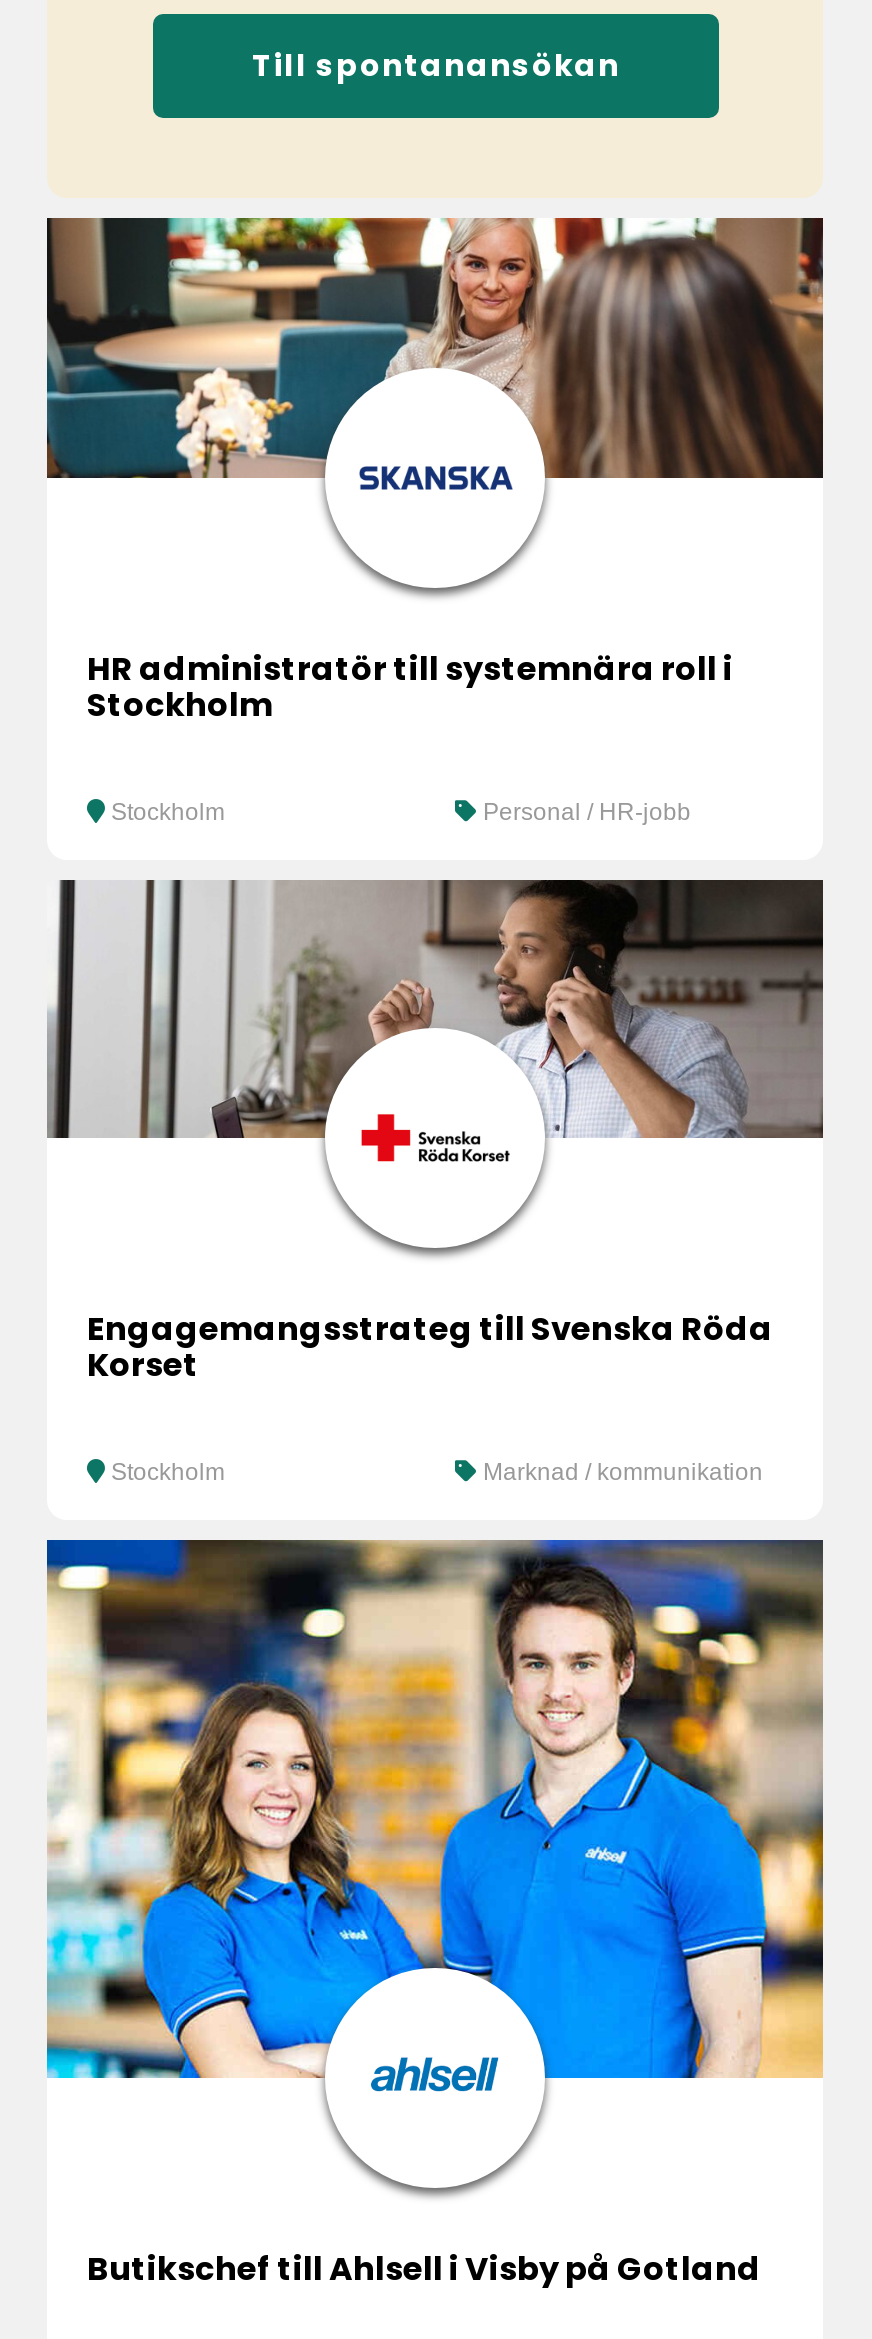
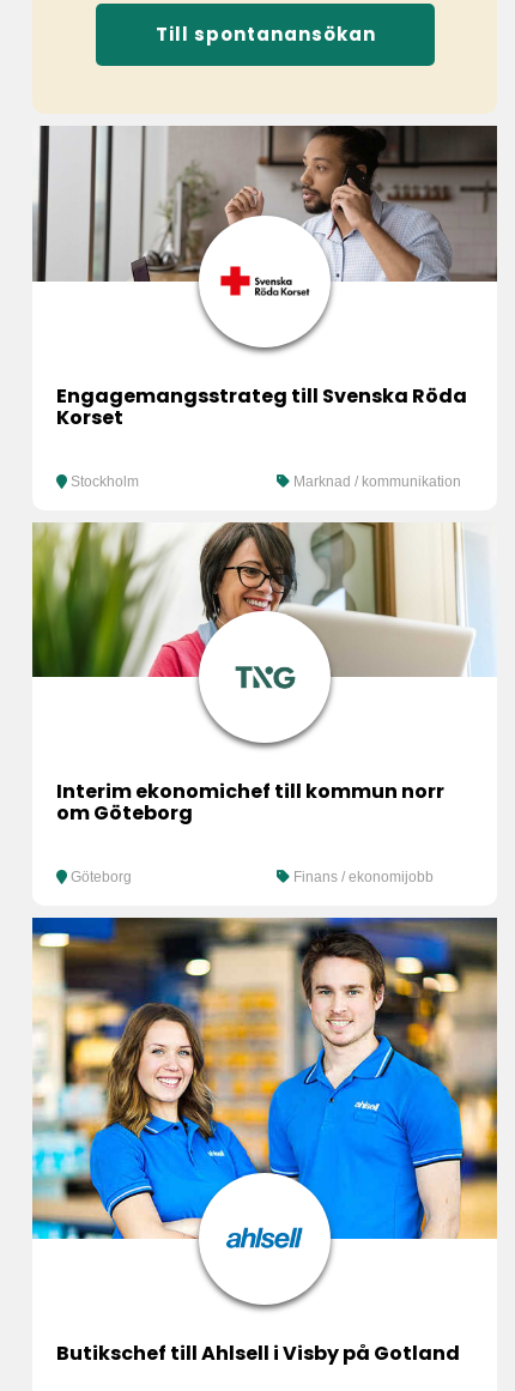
- [image]

- HR administratör till systemnära roll i
- Stockholm
- Stockholm
- Personal / HR-jobb

moved up: [image]

moved up: Engagemangsstrateg till Svenska Röda | Korset | Stockholm | Marknad / kommunikation

+ [image]

+ Interim ekonomichef till kommun norr
+ om Göteborg
+ Göteborg
+ Finans / ekonomijobb
